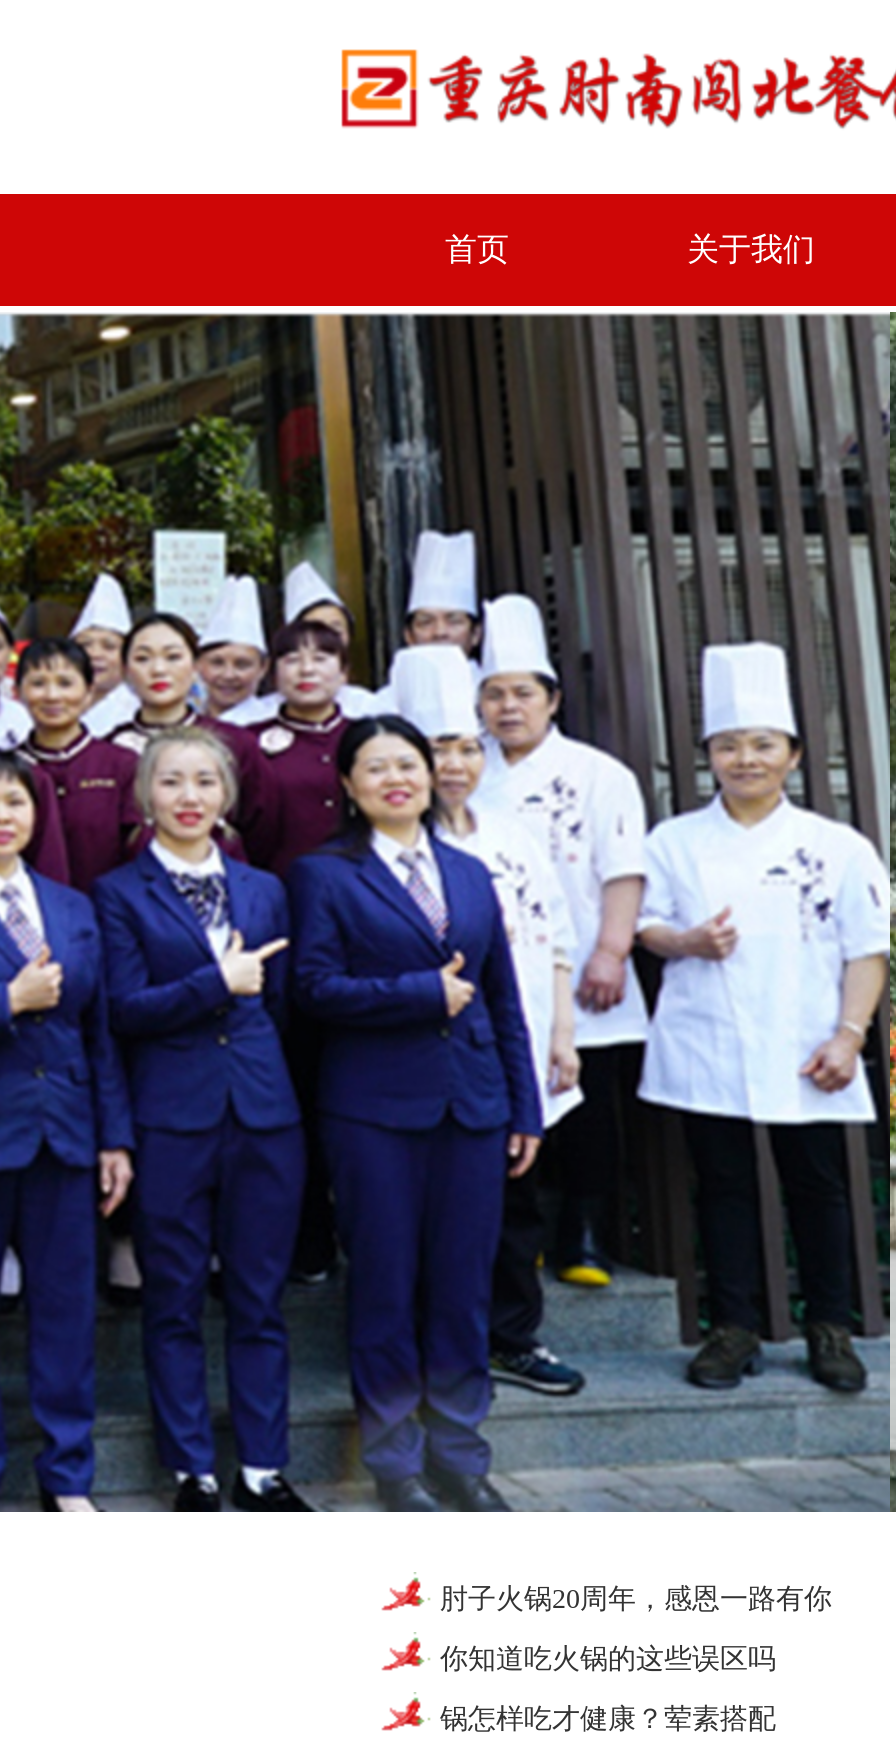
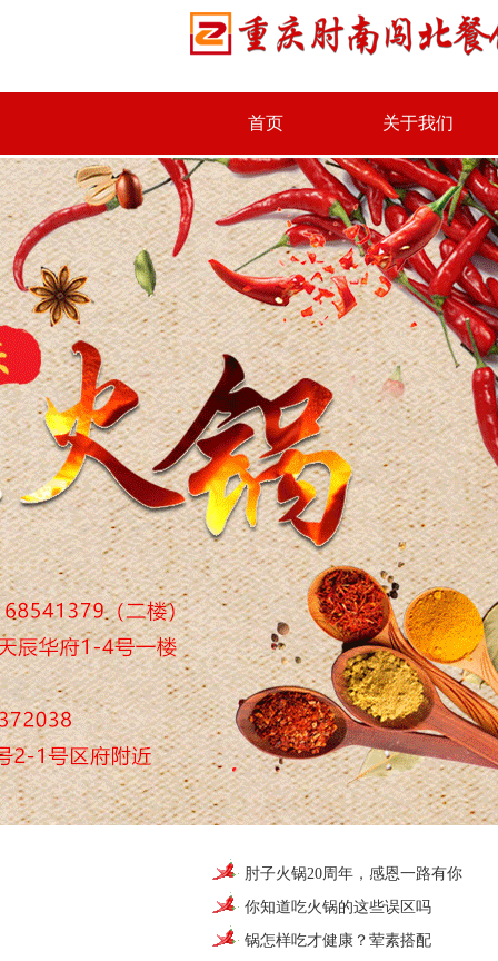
- [image]
+ [image]
